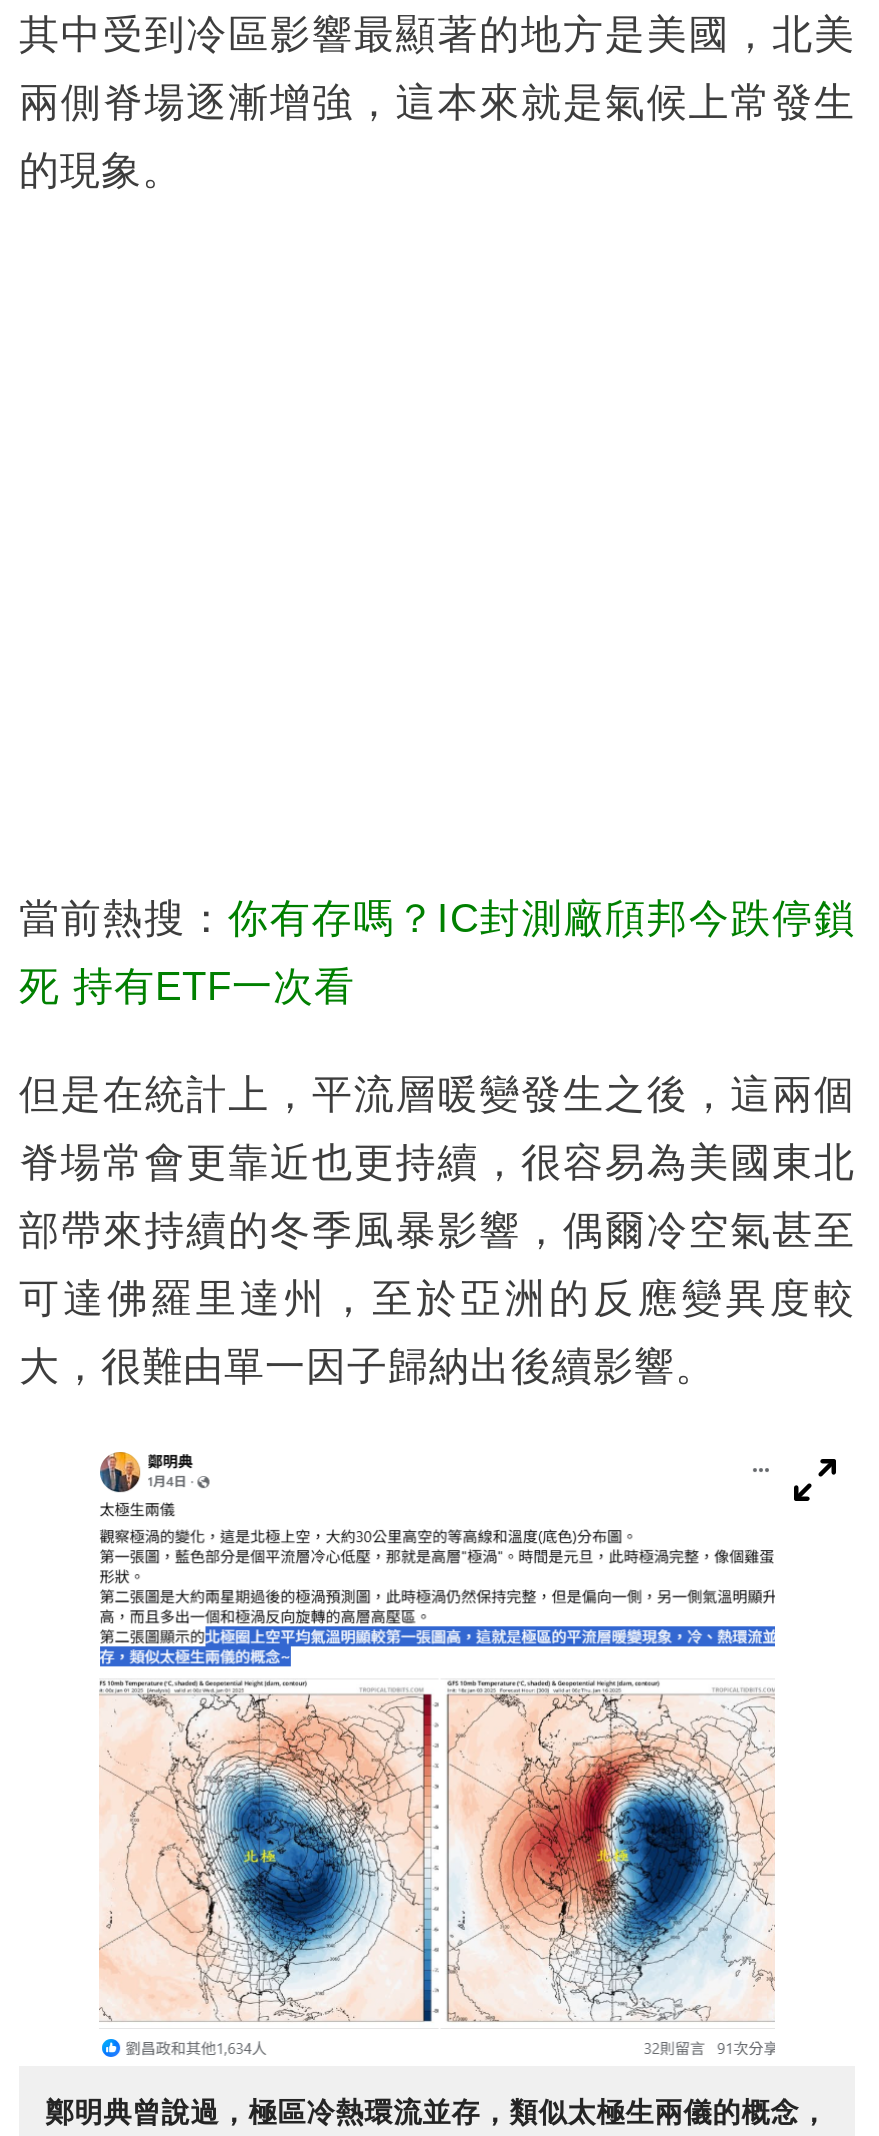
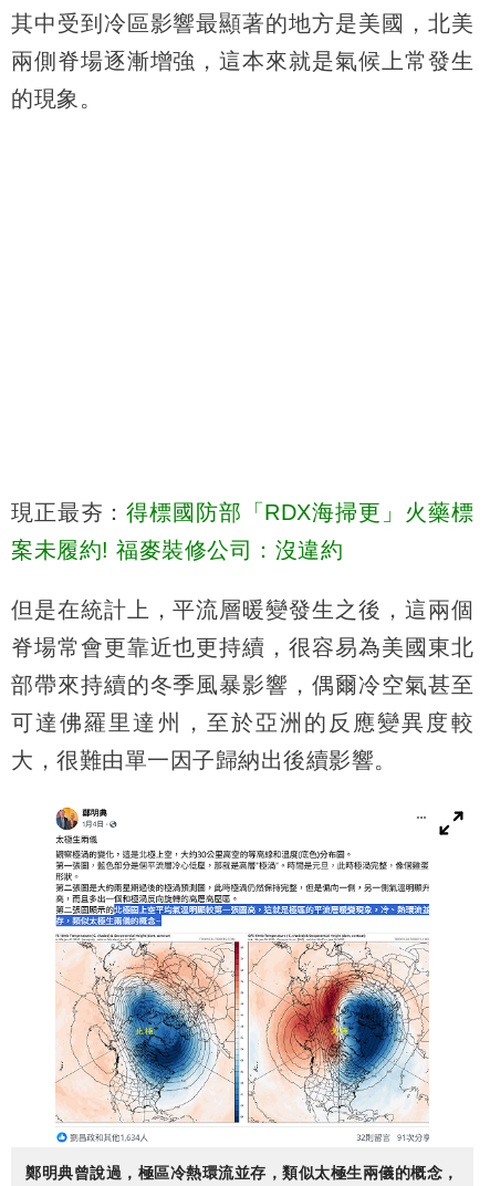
- 當前熱搜：你有存嗎？IC封測廠頎邦今跌停鎖
+ 現正最夯：得標國防部「RDX海掃更」火藥標

- 死 持有ETF一次看
+ 案未履約! 福麥裝修公司：沒違約
